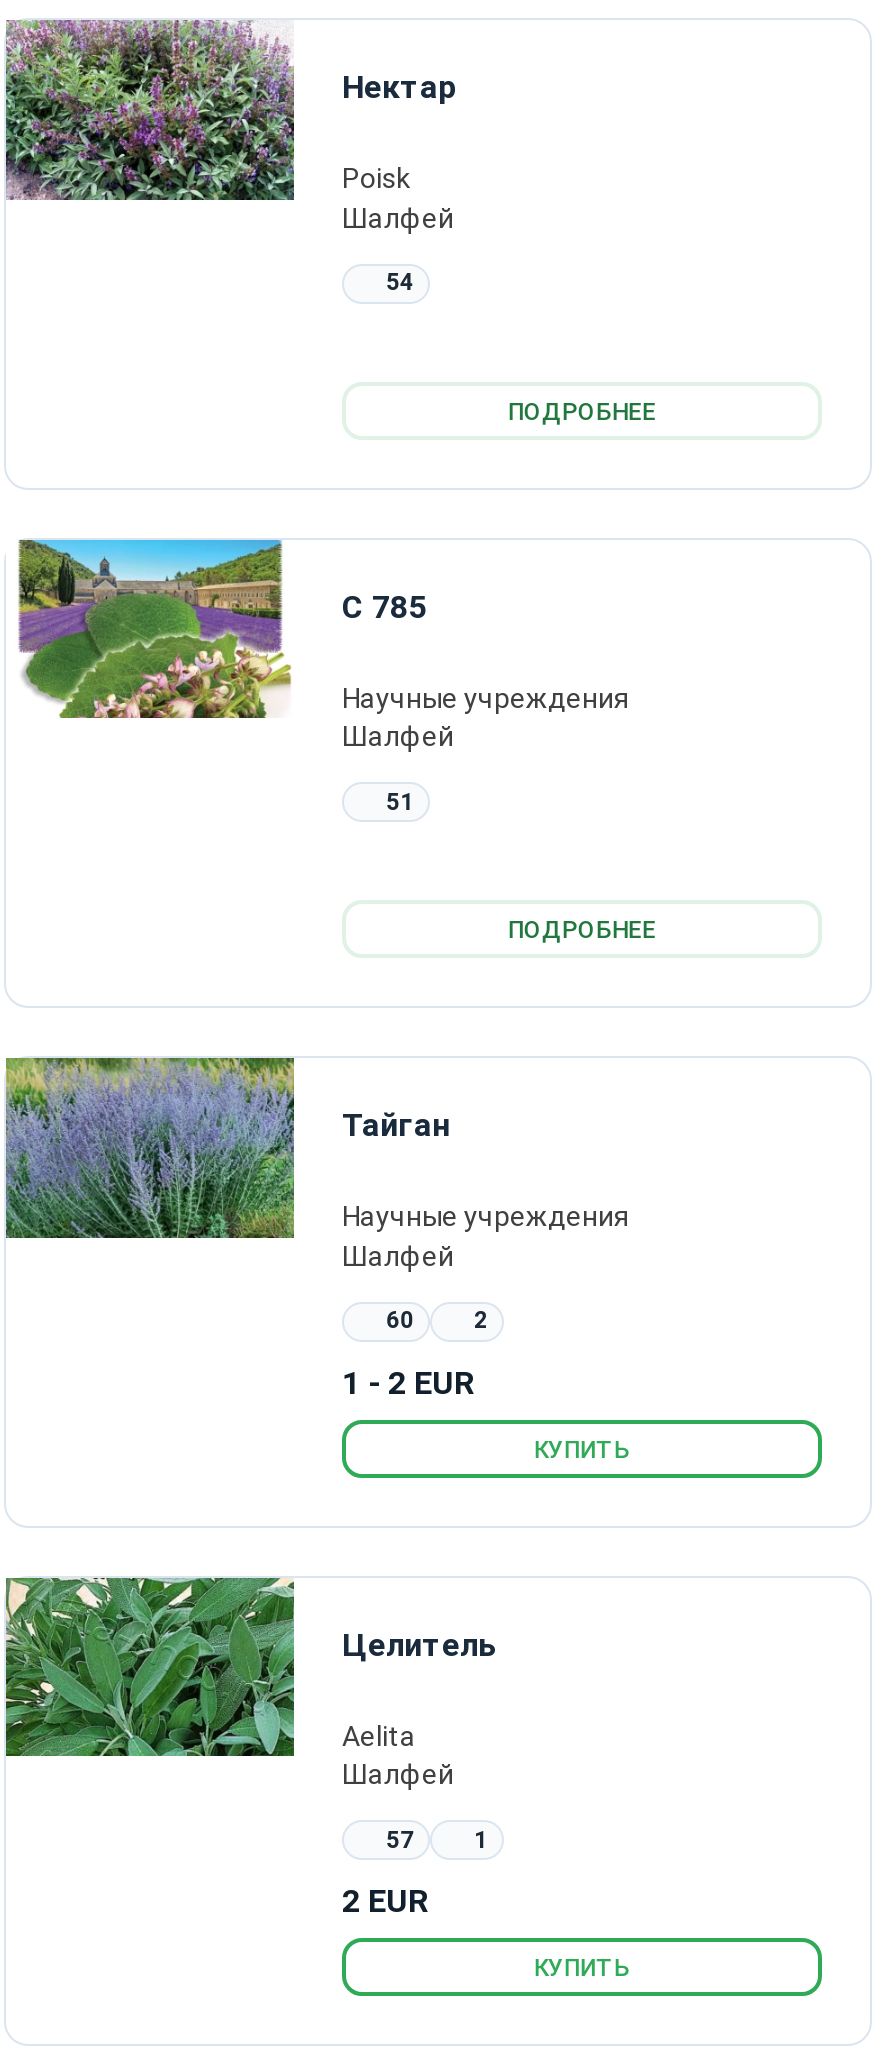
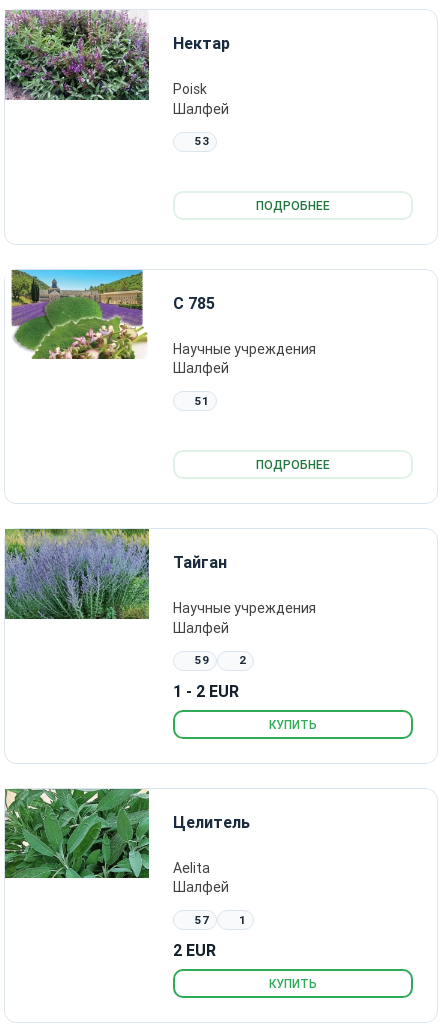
- 54
+ 53

- 60
+ 59
